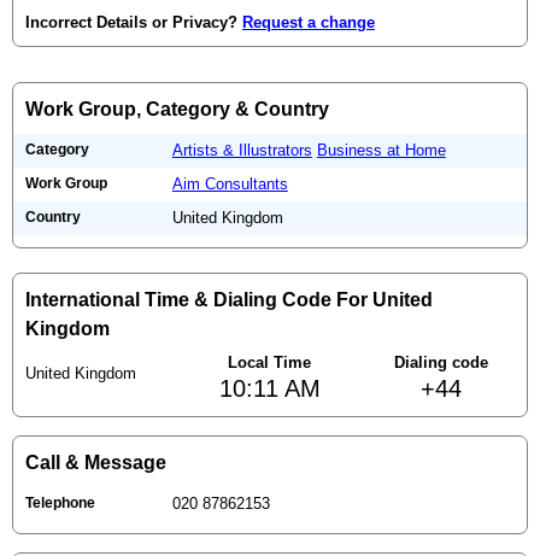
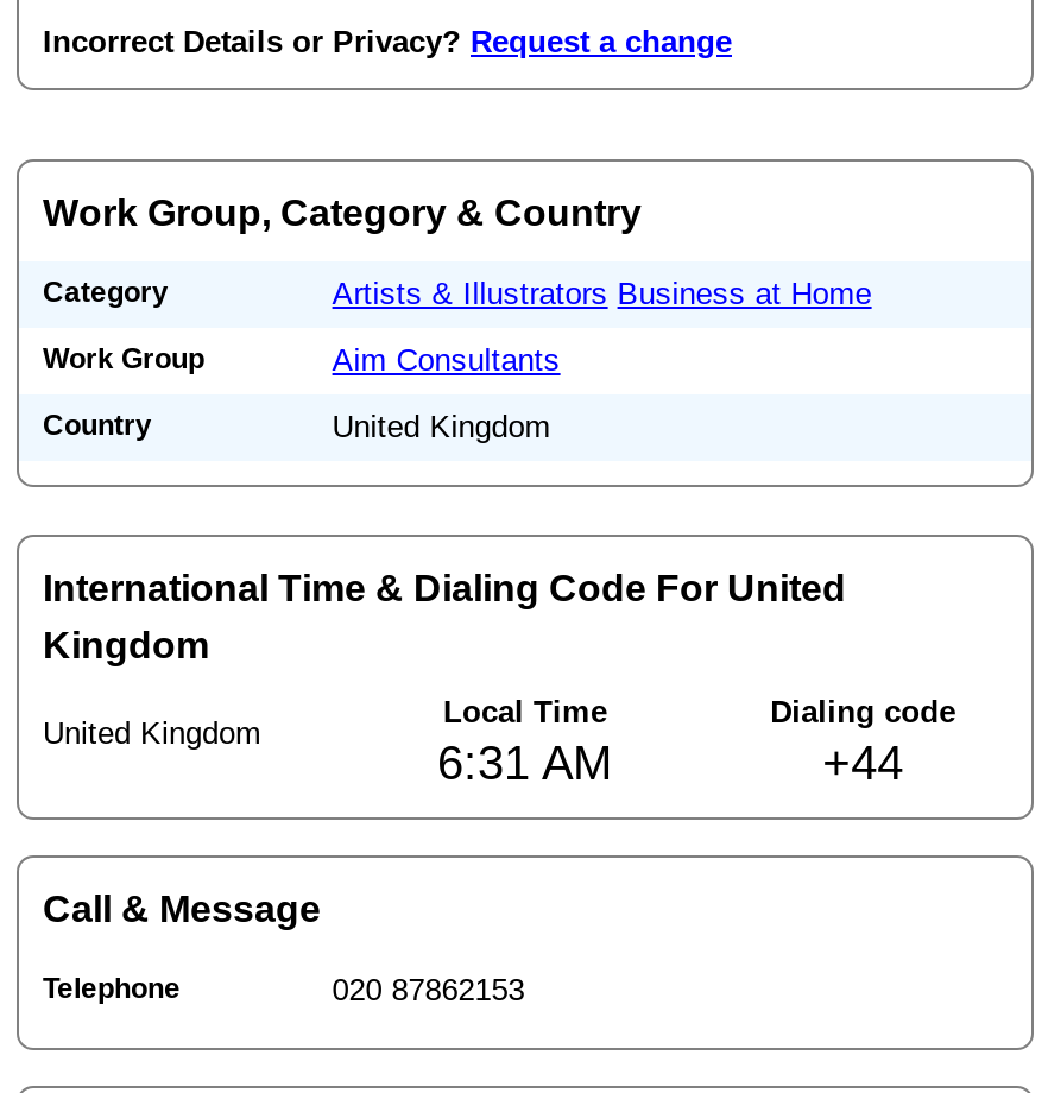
- 10:11 AM
+ 6:31 AM
